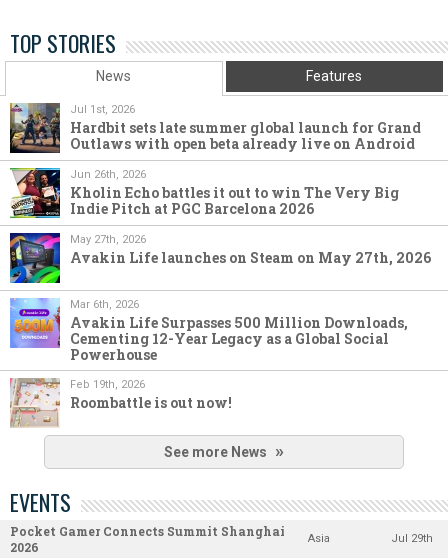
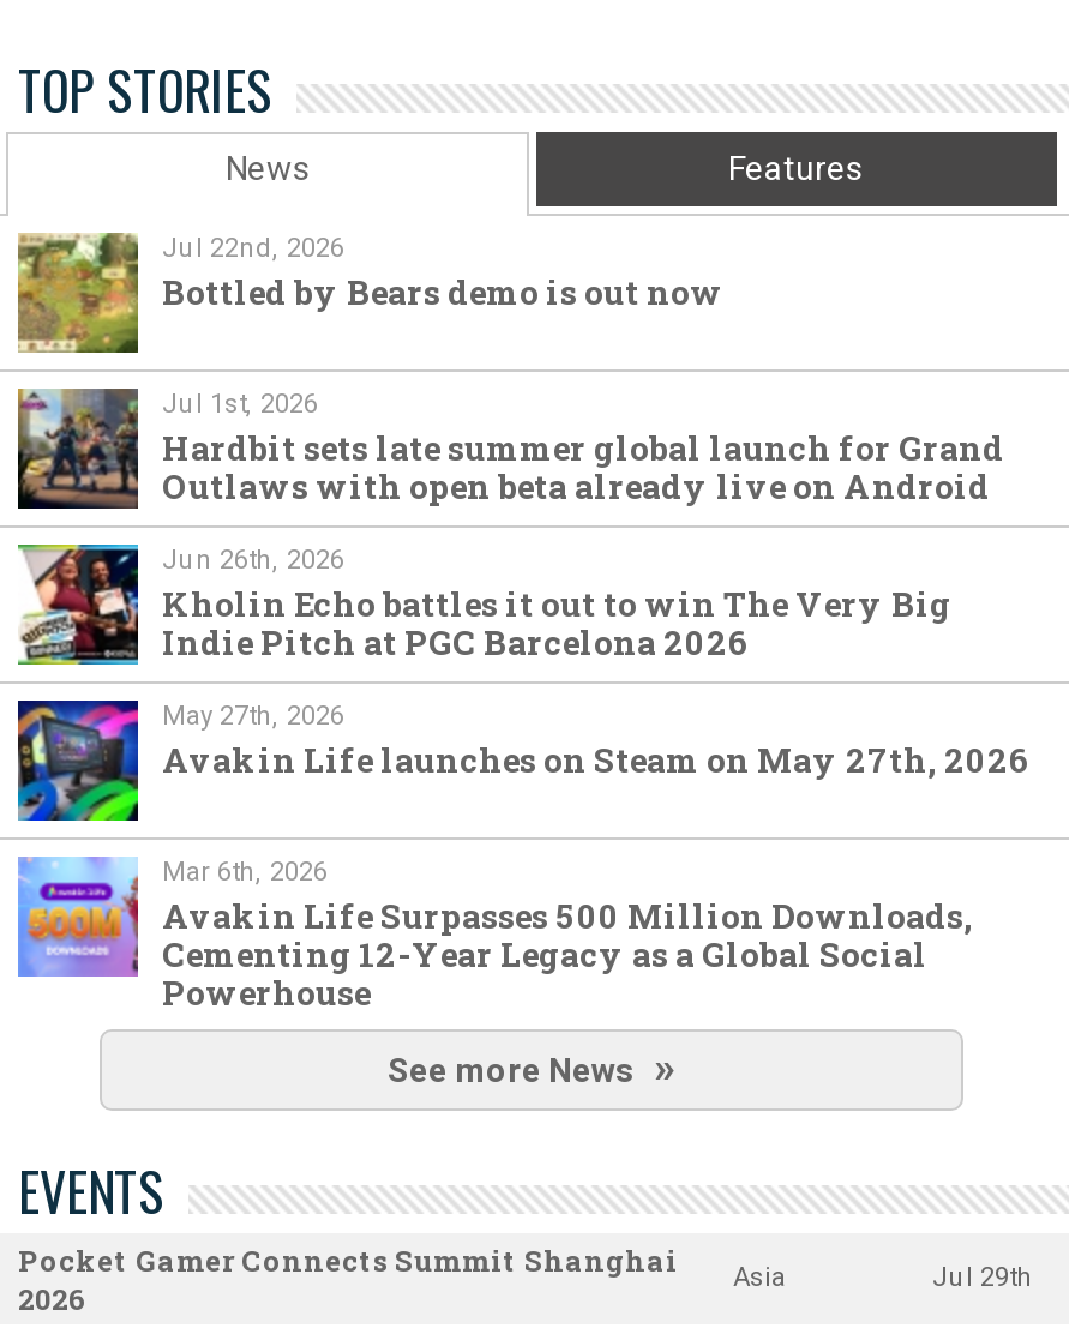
+ [image]
+ Jul 22nd, 2026
+ Bottled by Bears demo is out now

moved down: [image] | Jul 1st, 2026 | Hardbit sets late summer global launch for Grand | ... | Cementing 12-Year Legacy as a Global Social | Powerhouse

- [image]
- Feb 19th, 2026
- Roombattle is out now!
